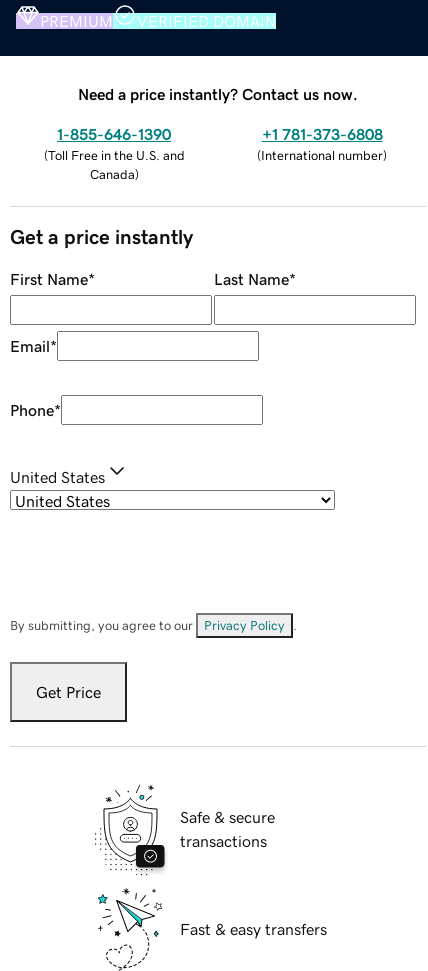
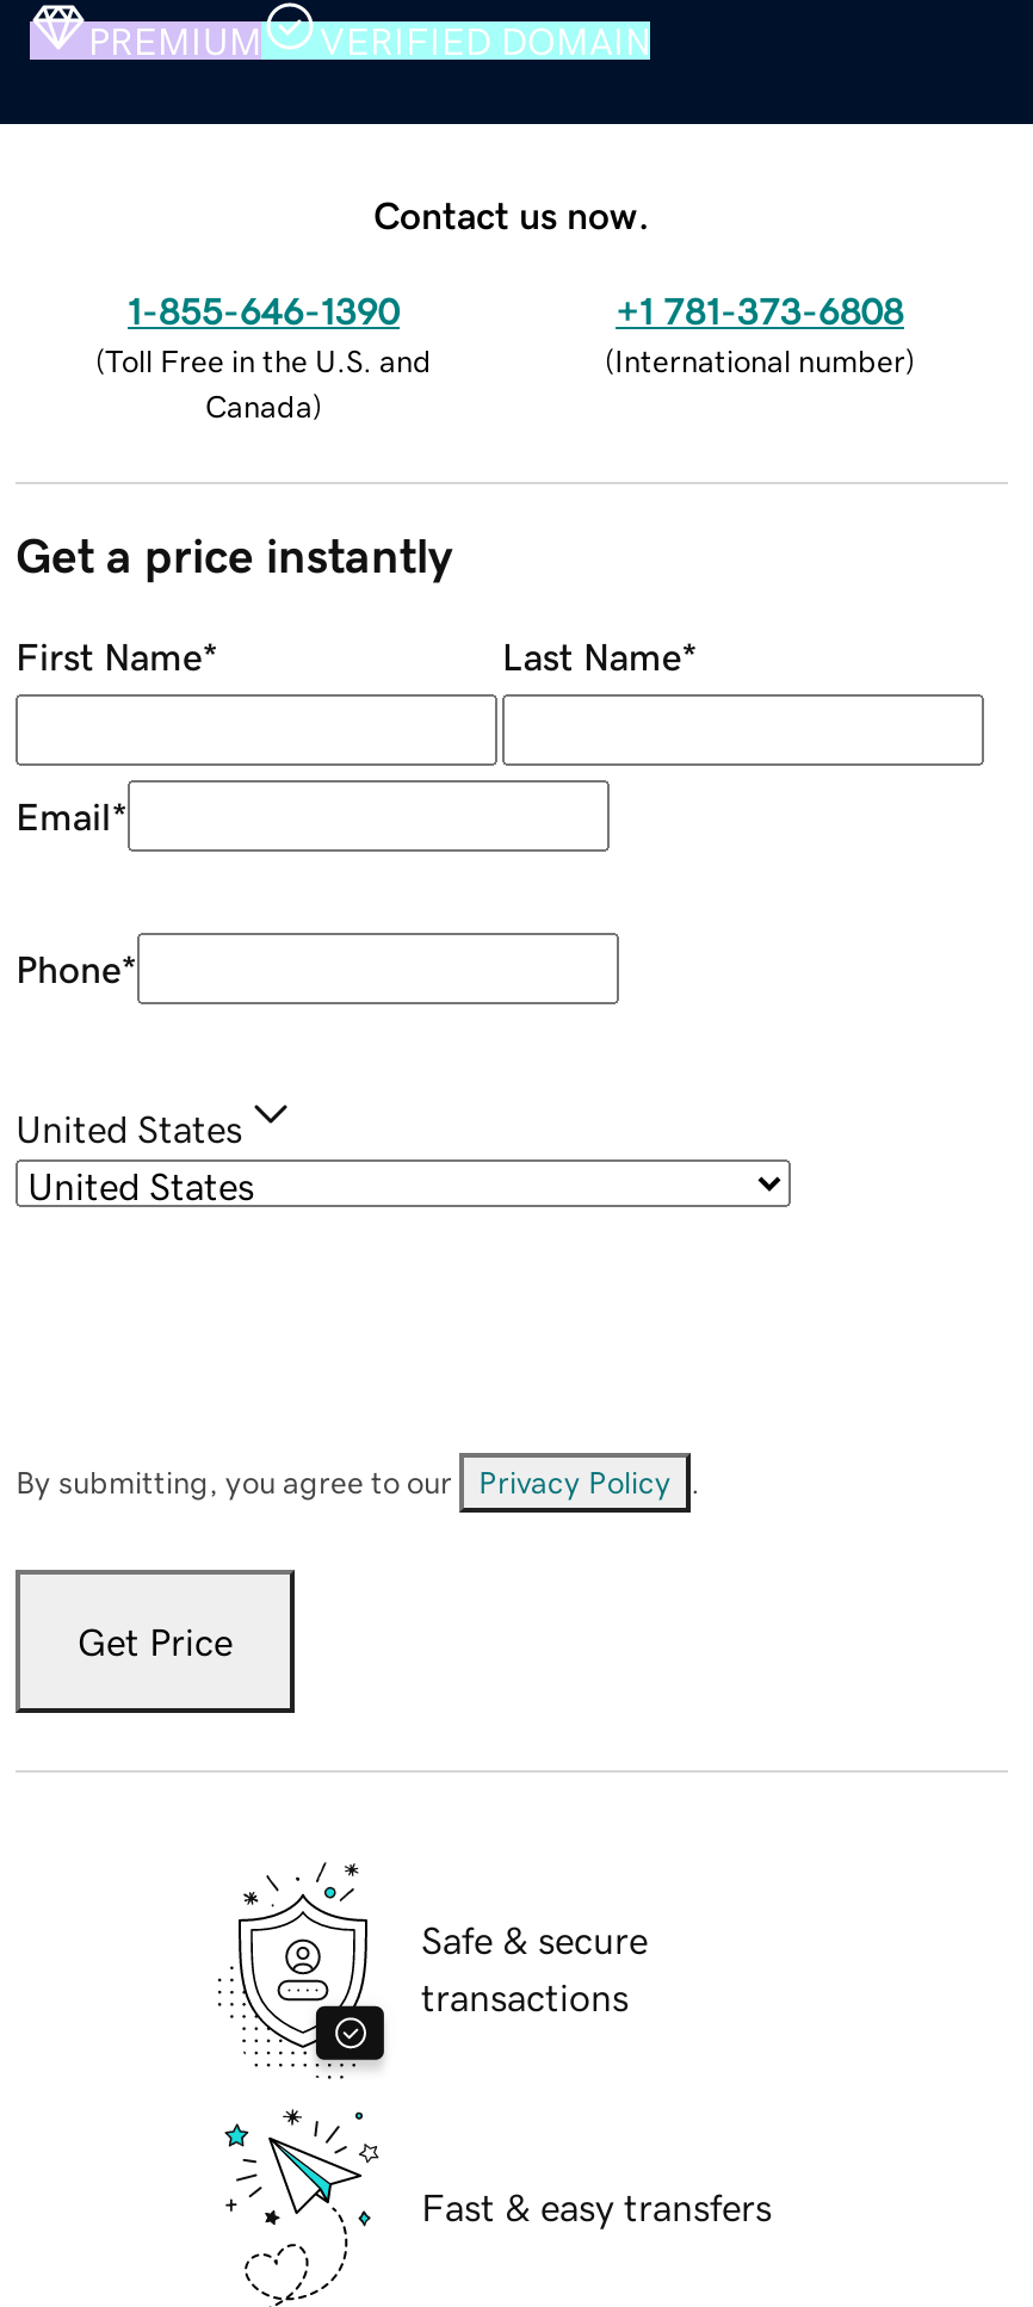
- Need a price instantly? Contact us now.
+ Contact us now.
